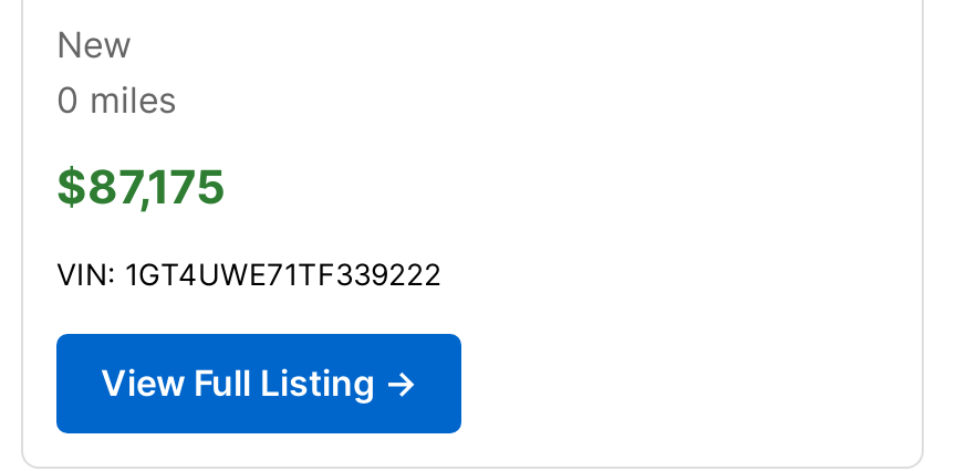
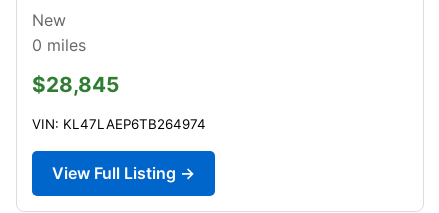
- $87,175
+ $28,845

- VIN: 1GT4UWE71TF339222
+ VIN: KL47LAEP6TB264974
